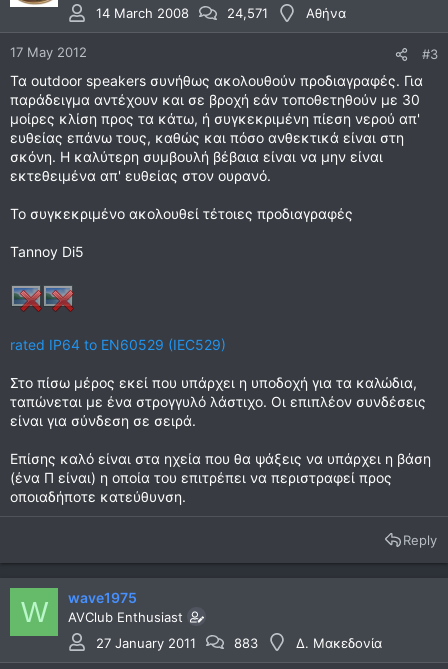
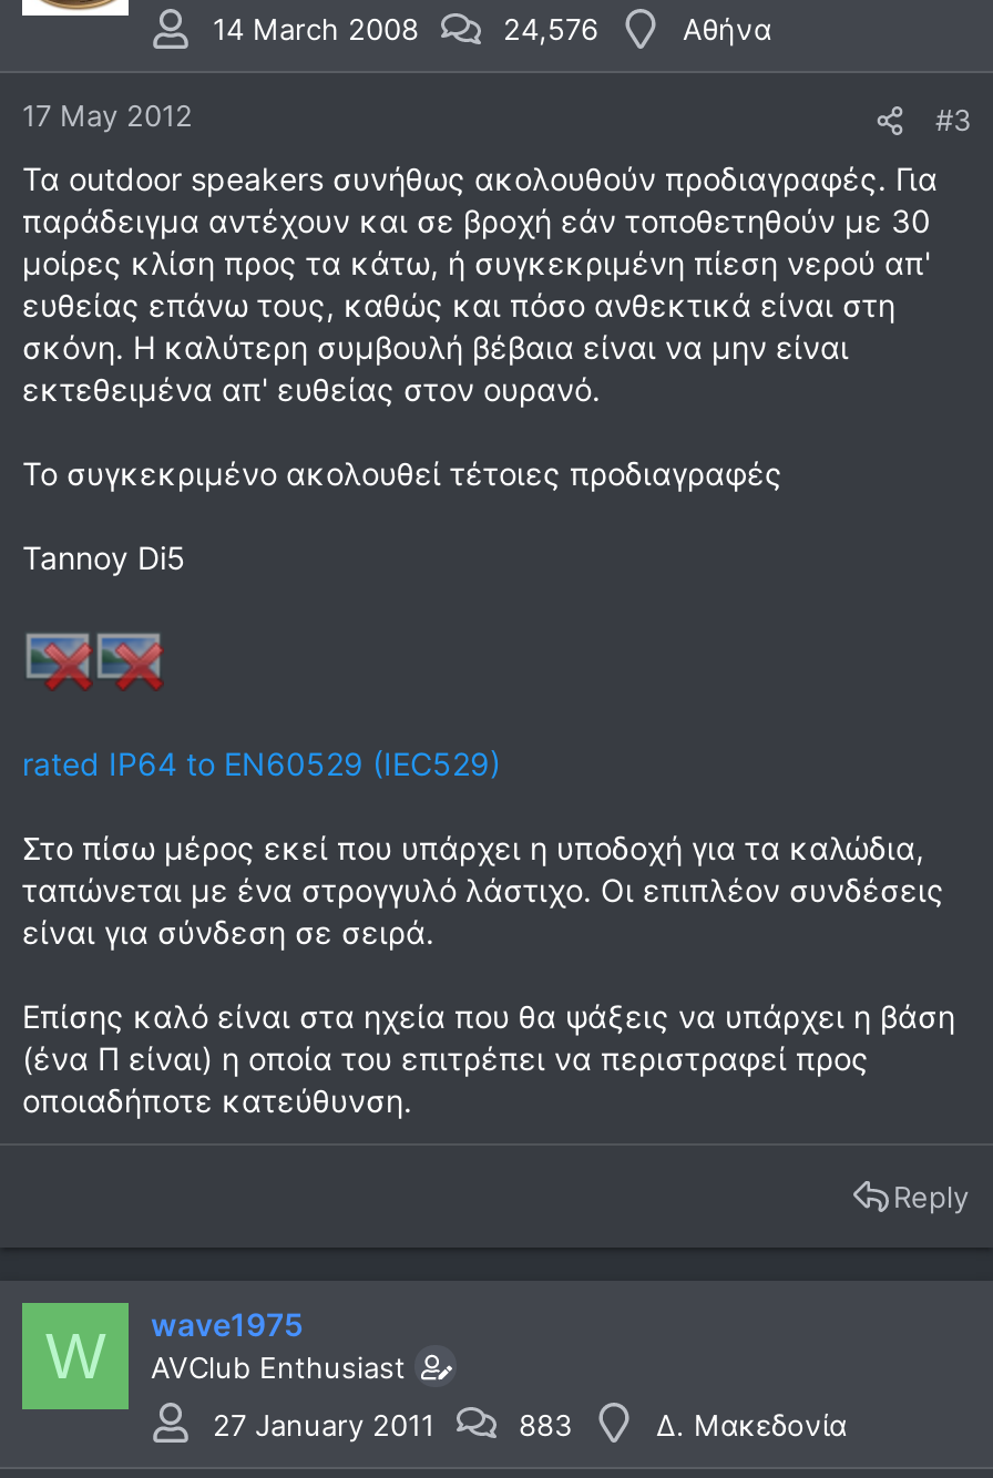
- 24,571
+ 24,576
